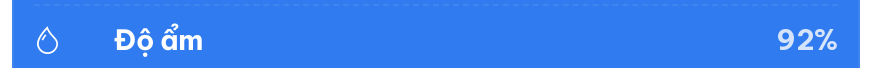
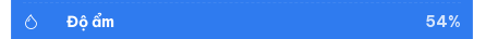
- 92%
+ 54%
